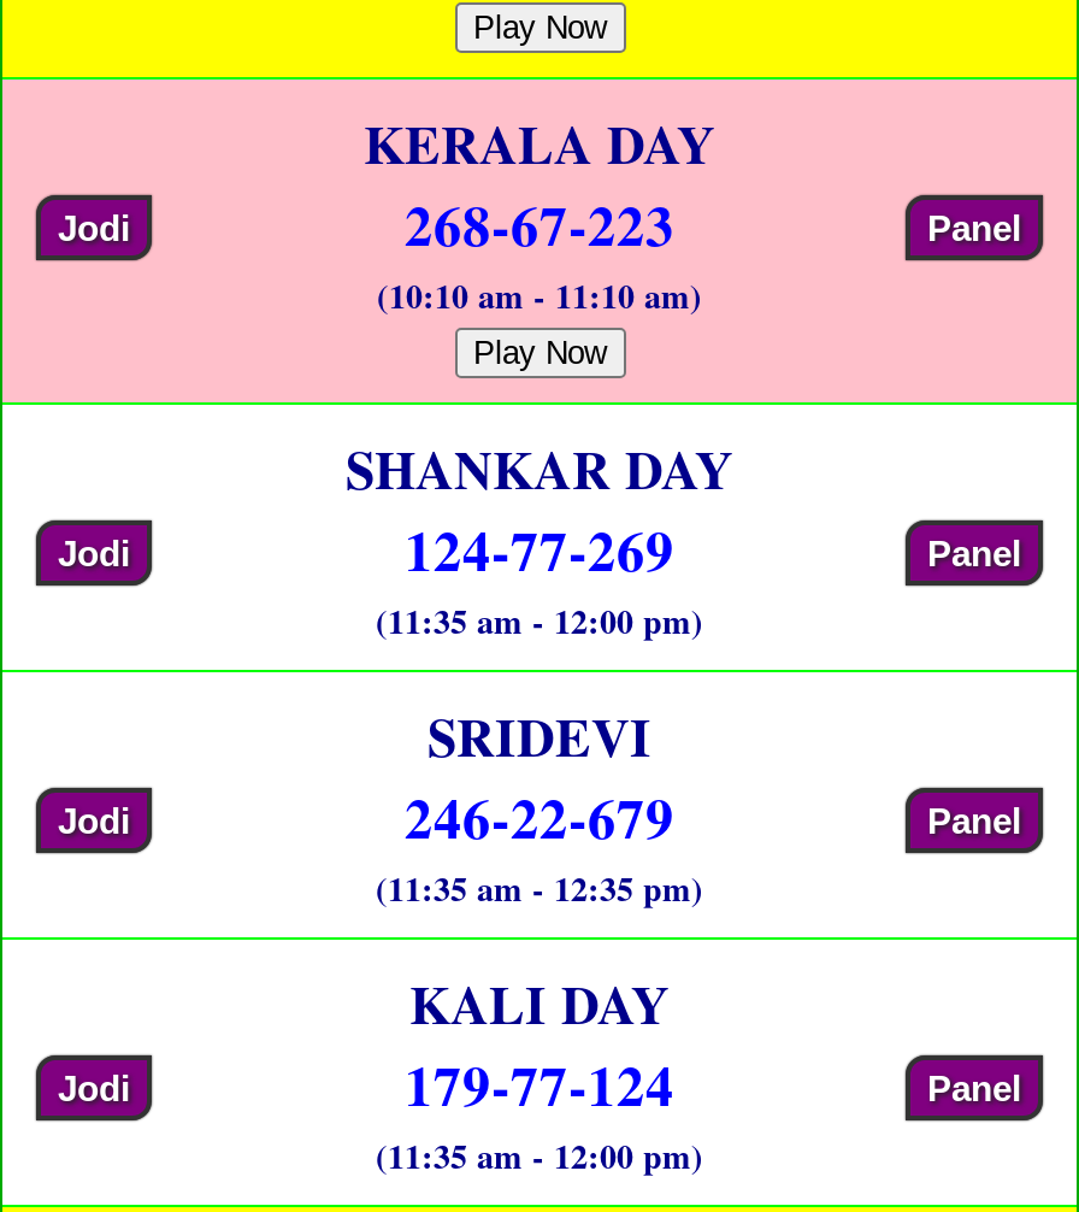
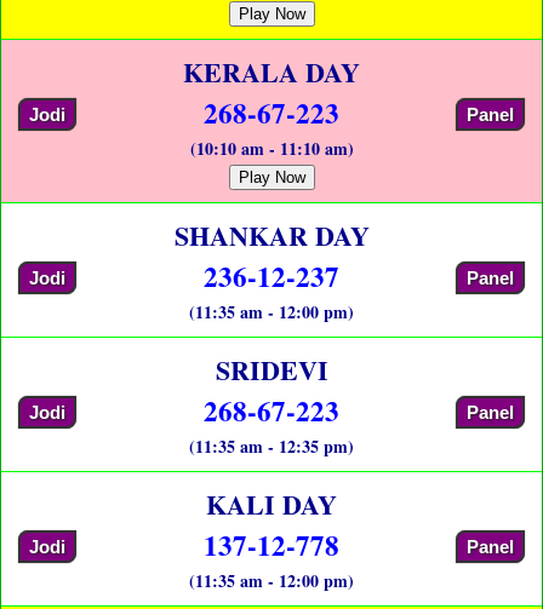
- 124-77-269
+ 236-12-237

- 246-22-679
+ 268-67-223

- 179-77-124
+ 137-12-778
